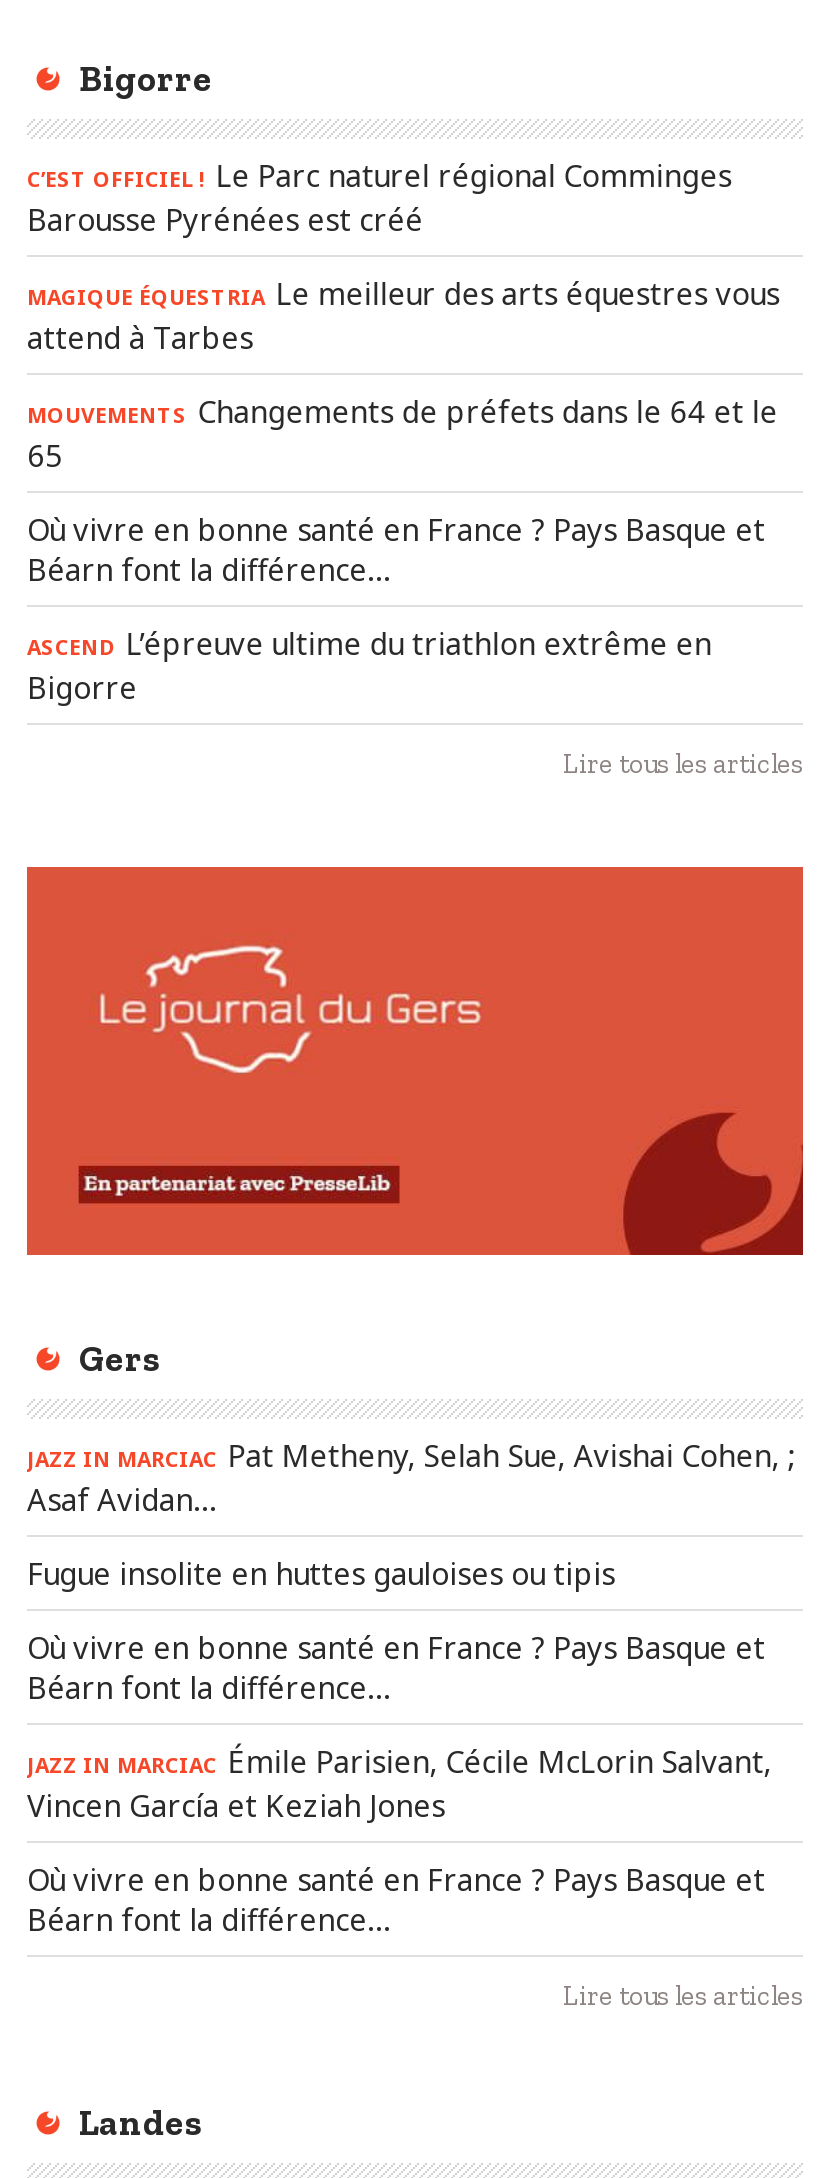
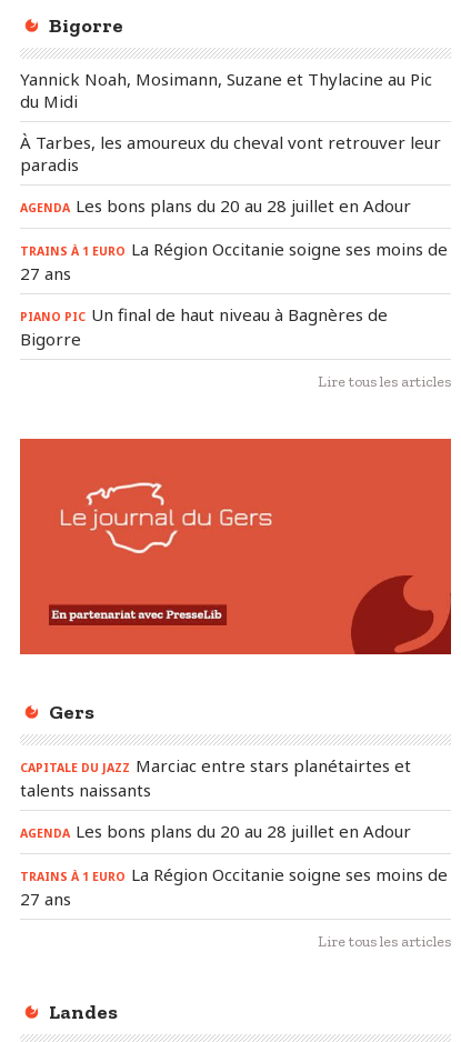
- C’EST OFFICIEL ! Le Parc naturel régional Comminges
- Barousse Pyrénées est créé
+ Yannick Noah, Mosimann, Suzane et Thylacine au Pic
+ du Midi

- MAGIQUE ÉQUESTRIA Le meilleur des arts équestres vous
- attend à Tarbes
+ À Tarbes, les amoureux du cheval vont retrouver leur
+ paradis

- MOUVEMENTS Changements de préfets dans le 64 et le
- 65
+ AGENDA Les bons plans du 20 au 28 juillet en Adour

- Où vivre en bonne santé en France ? Pays Basque et
- Béarn font la différence…
+ TRAINS À 1 EURO La Région Occitanie soigne ses moins de
+ 27 ans

- ASCEND L’épreuve ultime du triathlon extrême en
+ PIANO PIC Un final de haut niveau à Bagnères de

- JAZZ IN MARCIAC Pat Metheny, Selah Sue, Avishai Cohen, ;
- Asaf Avidan…
- Fugue insolite en huttes gauloises ou tipis
- Où vivre en bonne santé en France ? Pays Basque et
- Béarn font la différence…
- JAZZ IN MARCIAC Émile Parisien, Cécile McLorin Salvant,
- Vincen García et Keziah Jones
- Où vivre en bonne santé en France ? Pays Basque et
- Béarn font la différence…
+ CAPITALE DU JAZZ Marciac entre stars planétairtes et
+ talents naissants
+ AGENDA Les bons plans du 20 au 28 juillet en Adour
+ TRAINS À 1 EURO La Région Occitanie soigne ses moins de
+ 27 ans
